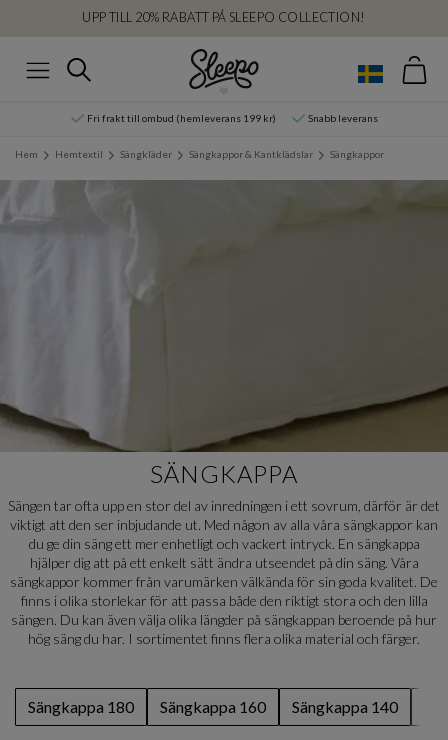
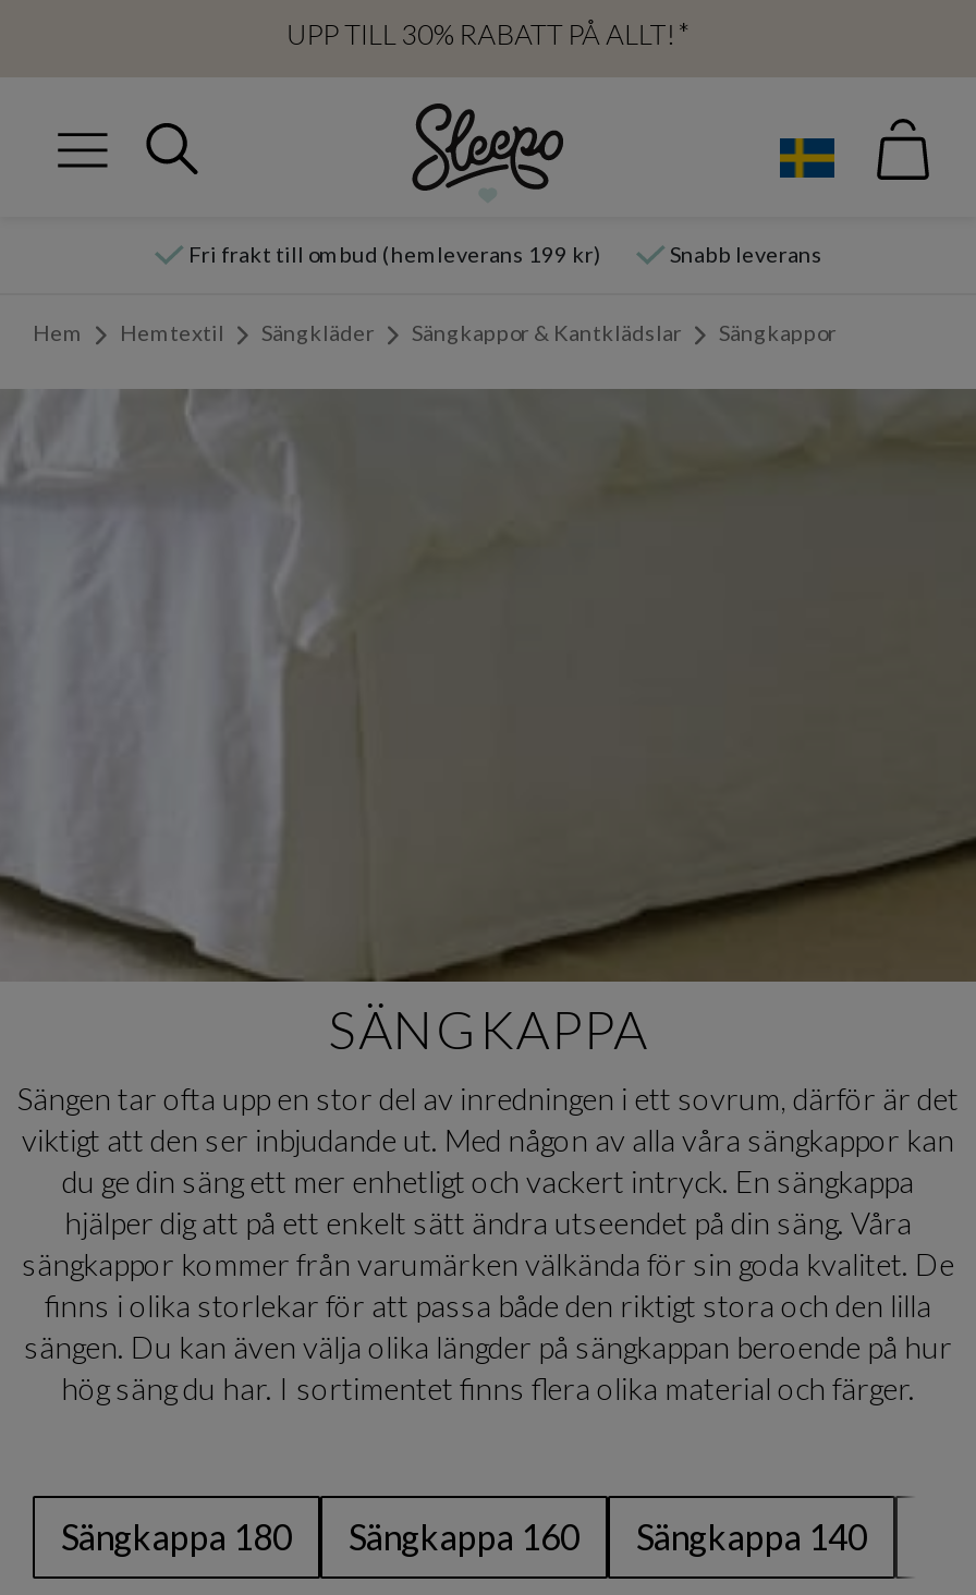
- UPP TILL 20% RABATT PÅ SLEEPO COLLECTION!
+ UPP TILL 30% RABATT PÅ ALLT!*
